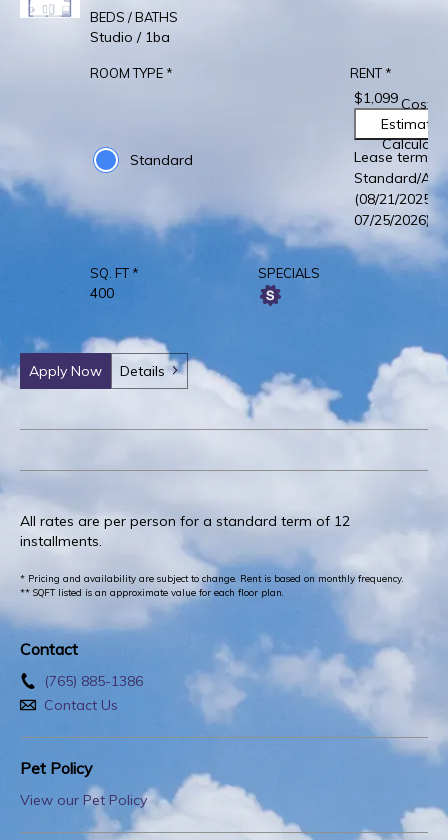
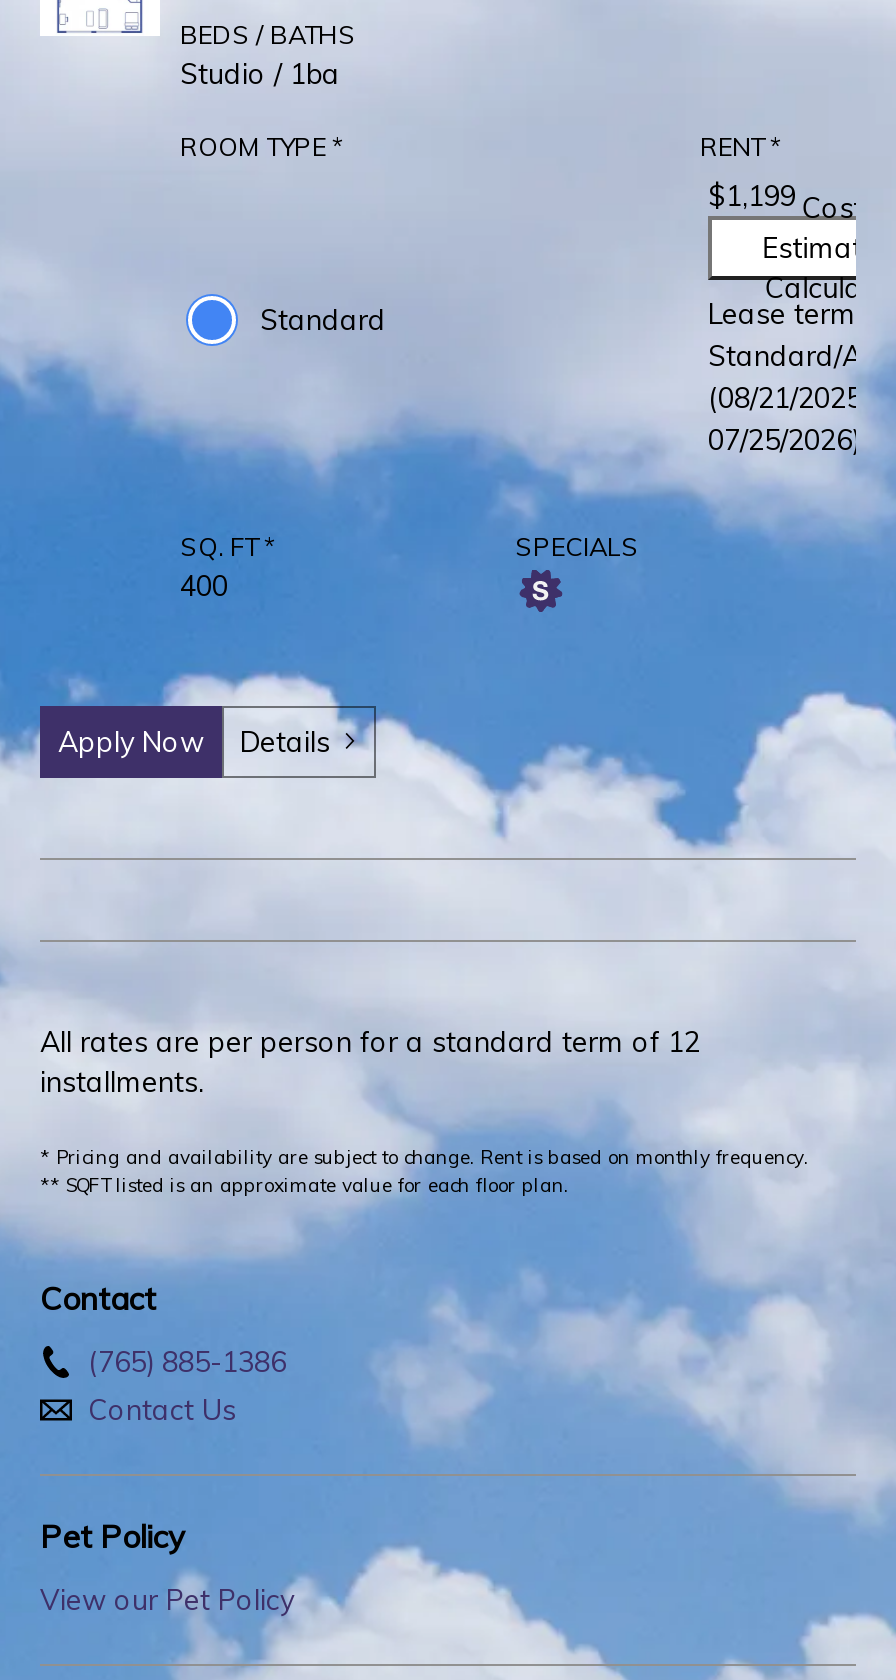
- $1,099 Cost
+ $1,199 Cost
